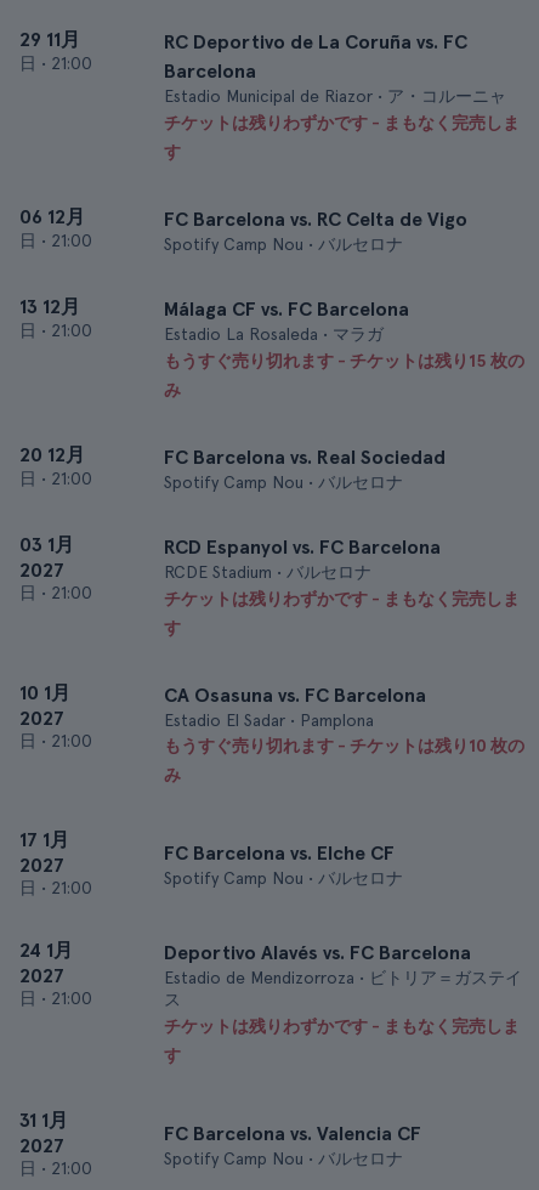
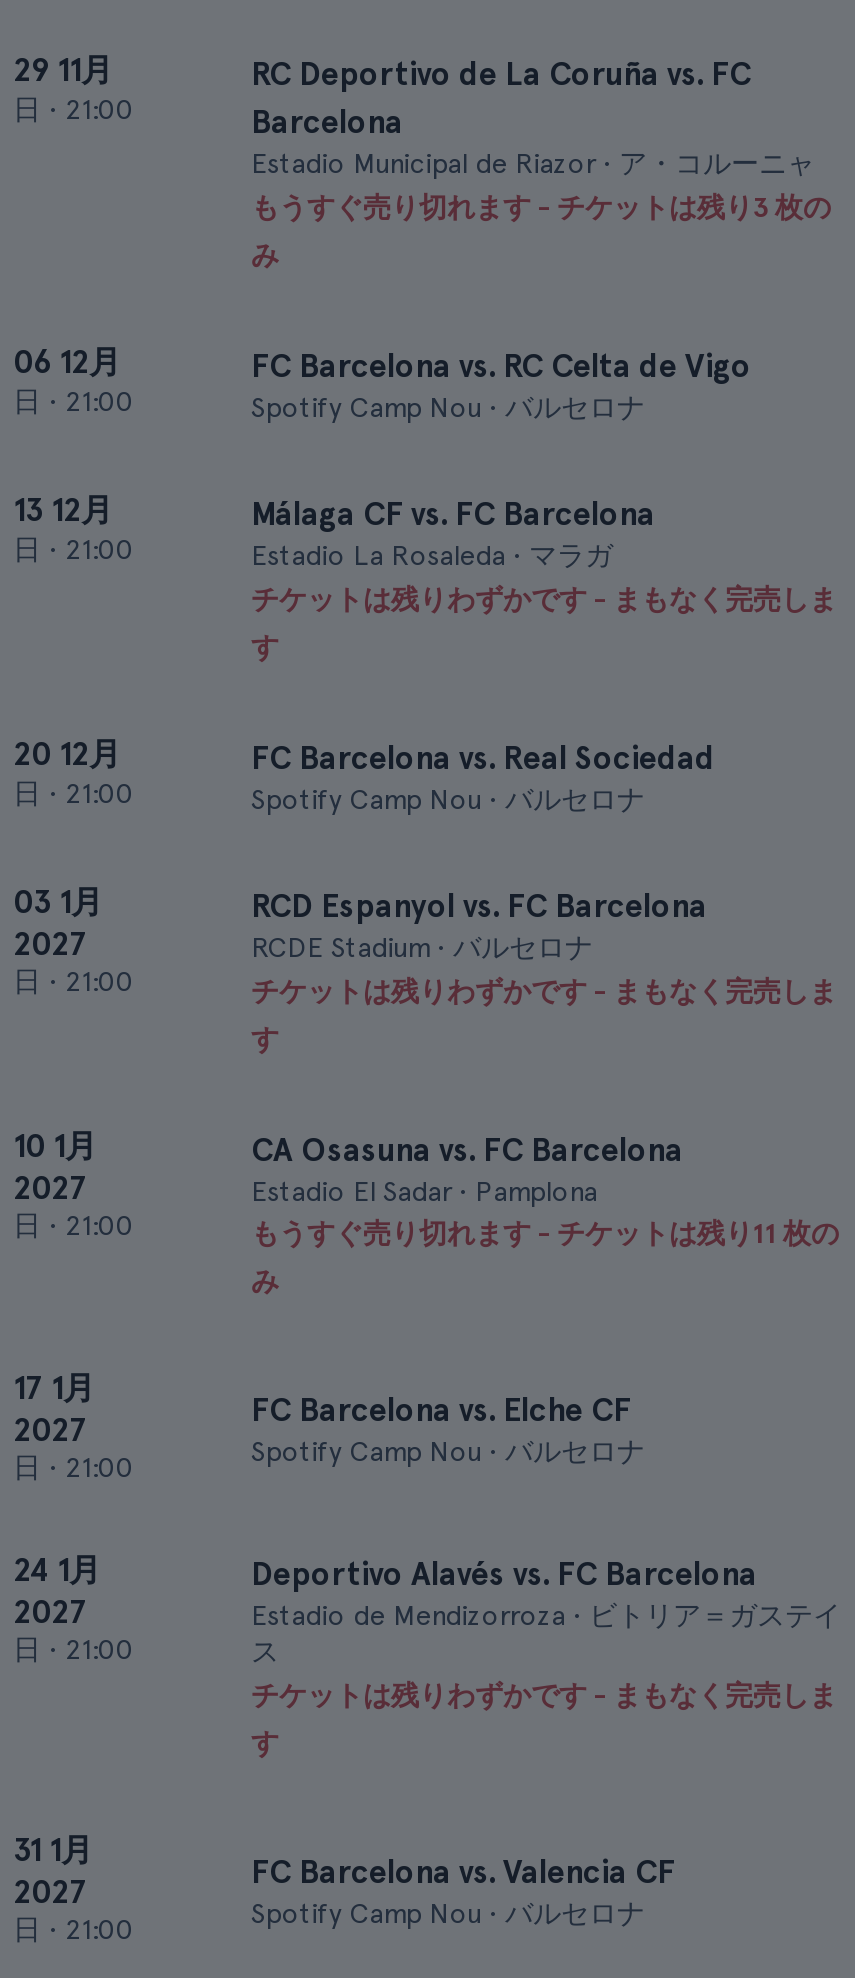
- チケットは残りわずかです - まもなく完売しま
+ もうすぐ売り切れます - チケットは残り3 枚の

- す
+ み

- もうすぐ売り切れます - チケットは残り15 枚の
+ チケットは残りわずかです - まもなく完売しま

- み
+ す

- もうすぐ売り切れます - チケットは残り10 枚の
+ もうすぐ売り切れます - チケットは残り11 枚の
